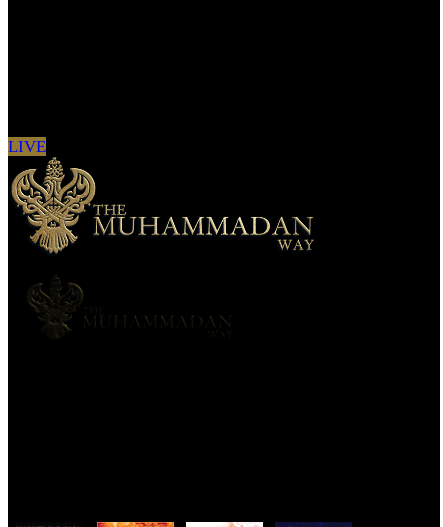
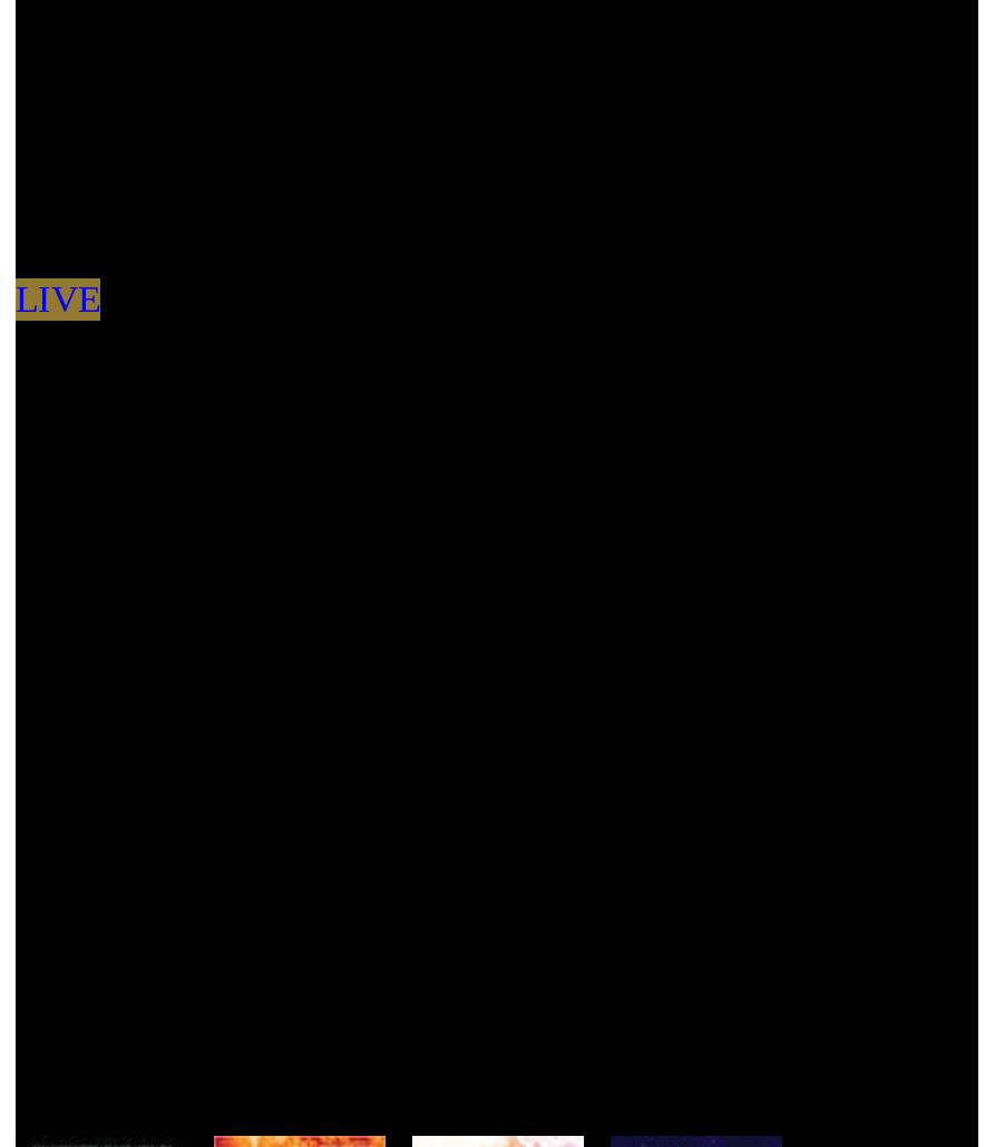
- [image]
